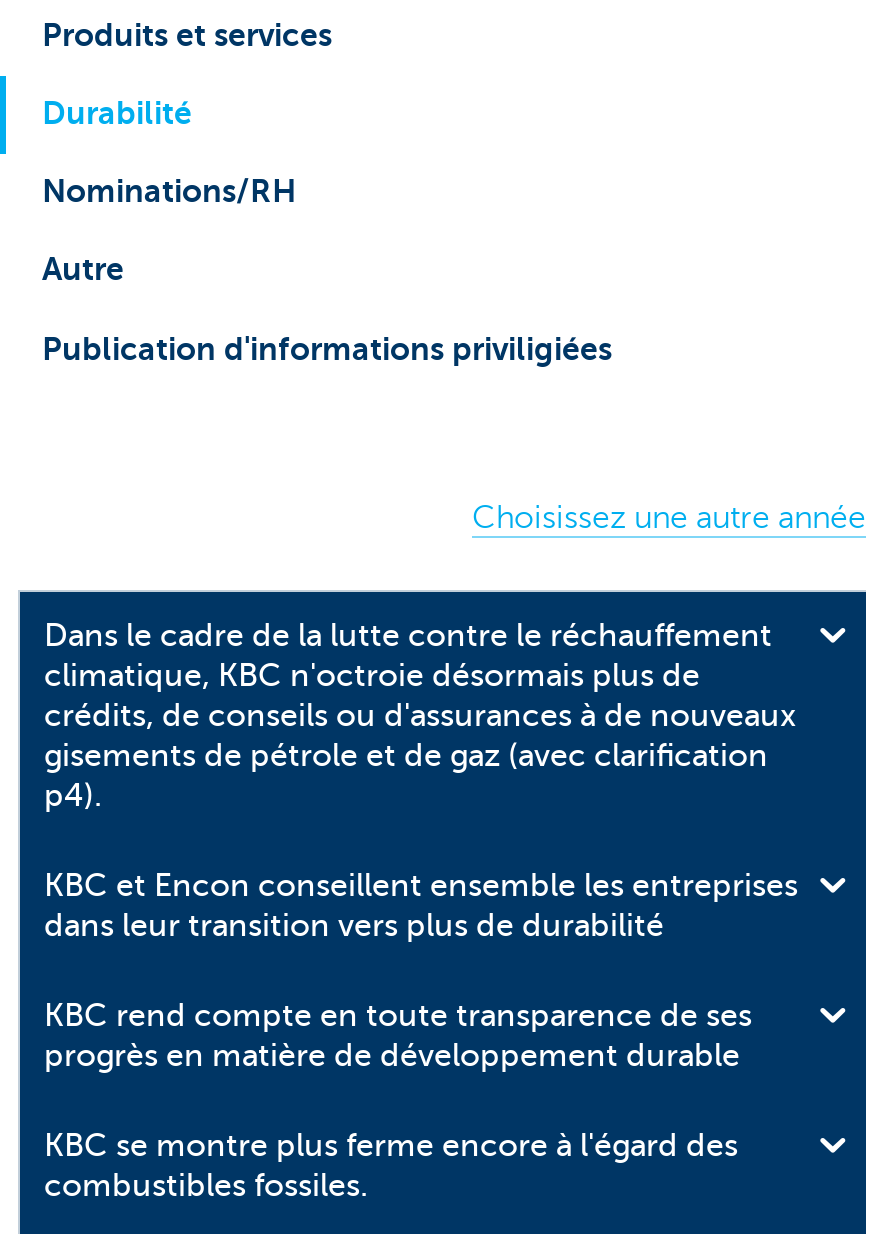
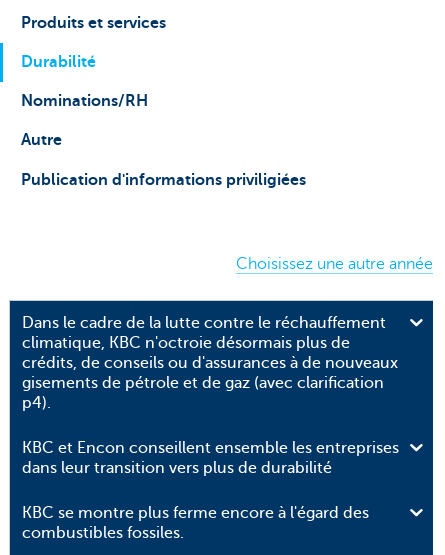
- KBC rend compte en toute transparence de ses
- progrès en matière de développement durable
